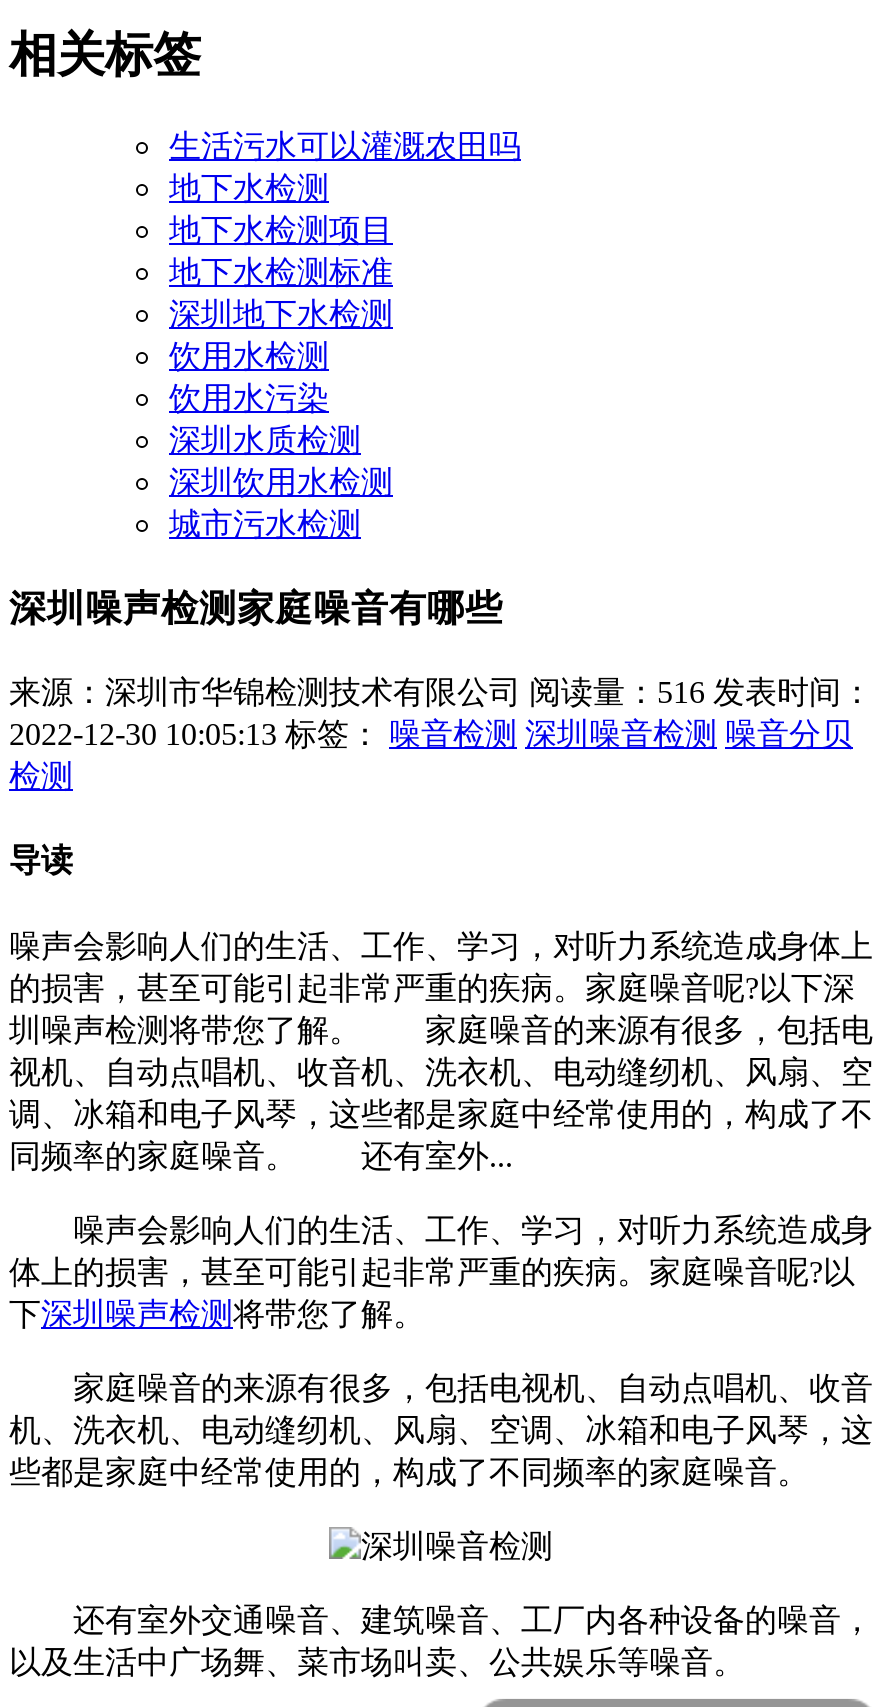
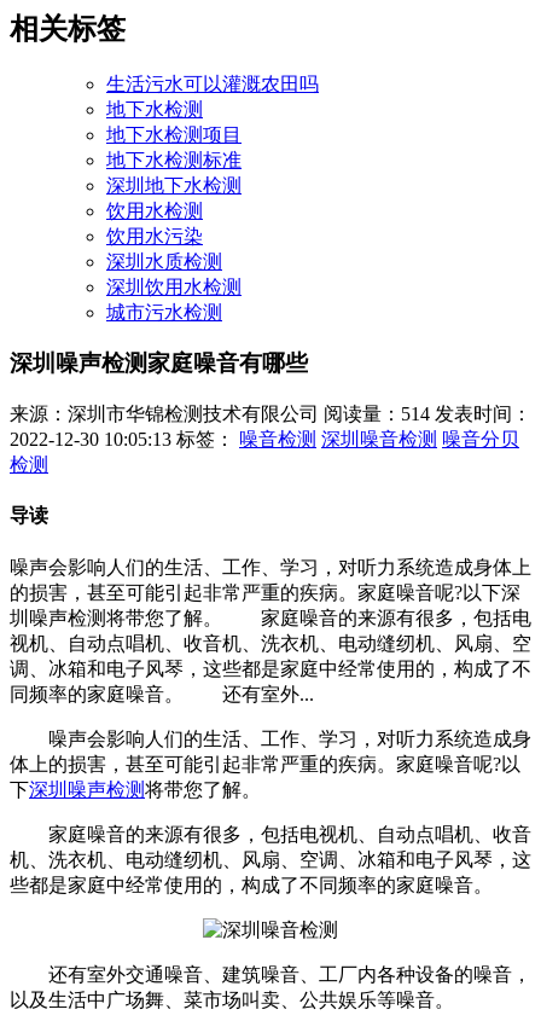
- 来源：深圳市华锦检测技术有限公司 阅读量：516 发表时间：
+ 来源：深圳市华锦检测技术有限公司 阅读量：514 发表时间：
